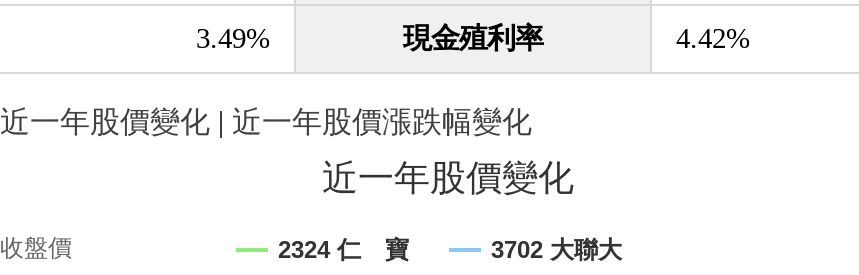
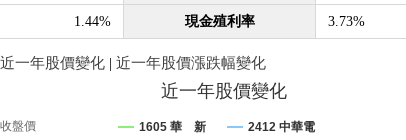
- 3.49%
+ 1.44%

- 4.42%
+ 3.73%

- 2324 仁 寶
- 3702 大聯大
+ 1605 華 新
+ 2412 中華電
